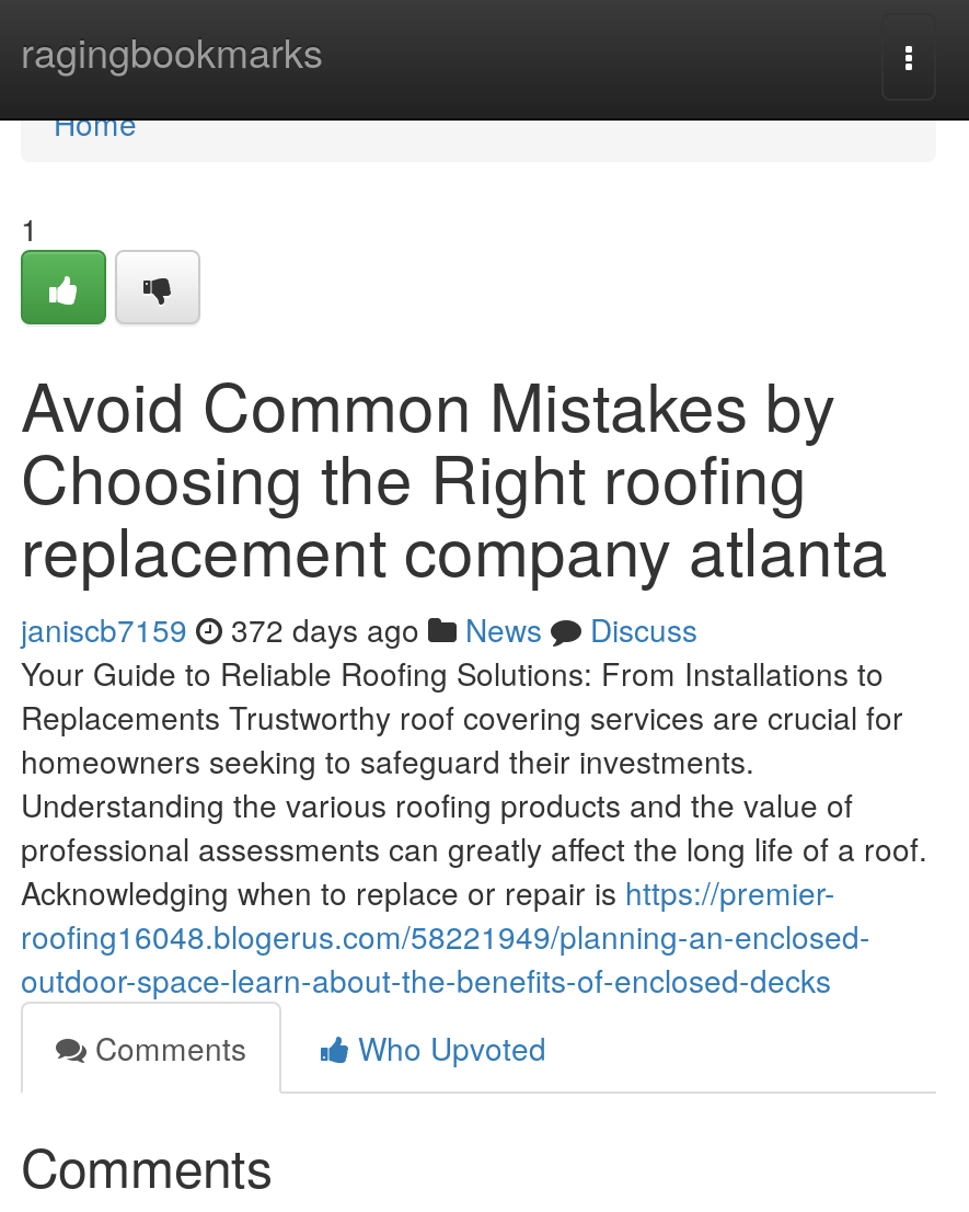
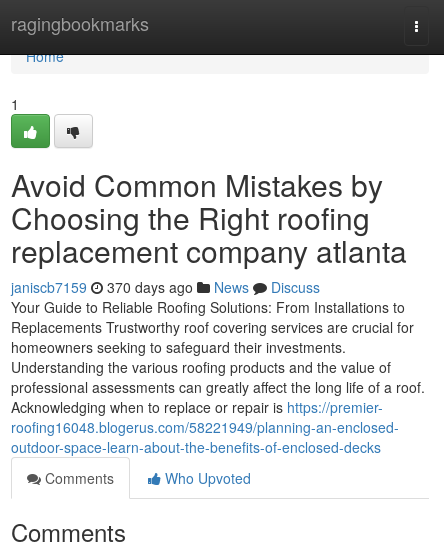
- janiscb7159 372 days ago News Discuss
+ janiscb7159 370 days ago News Discuss
